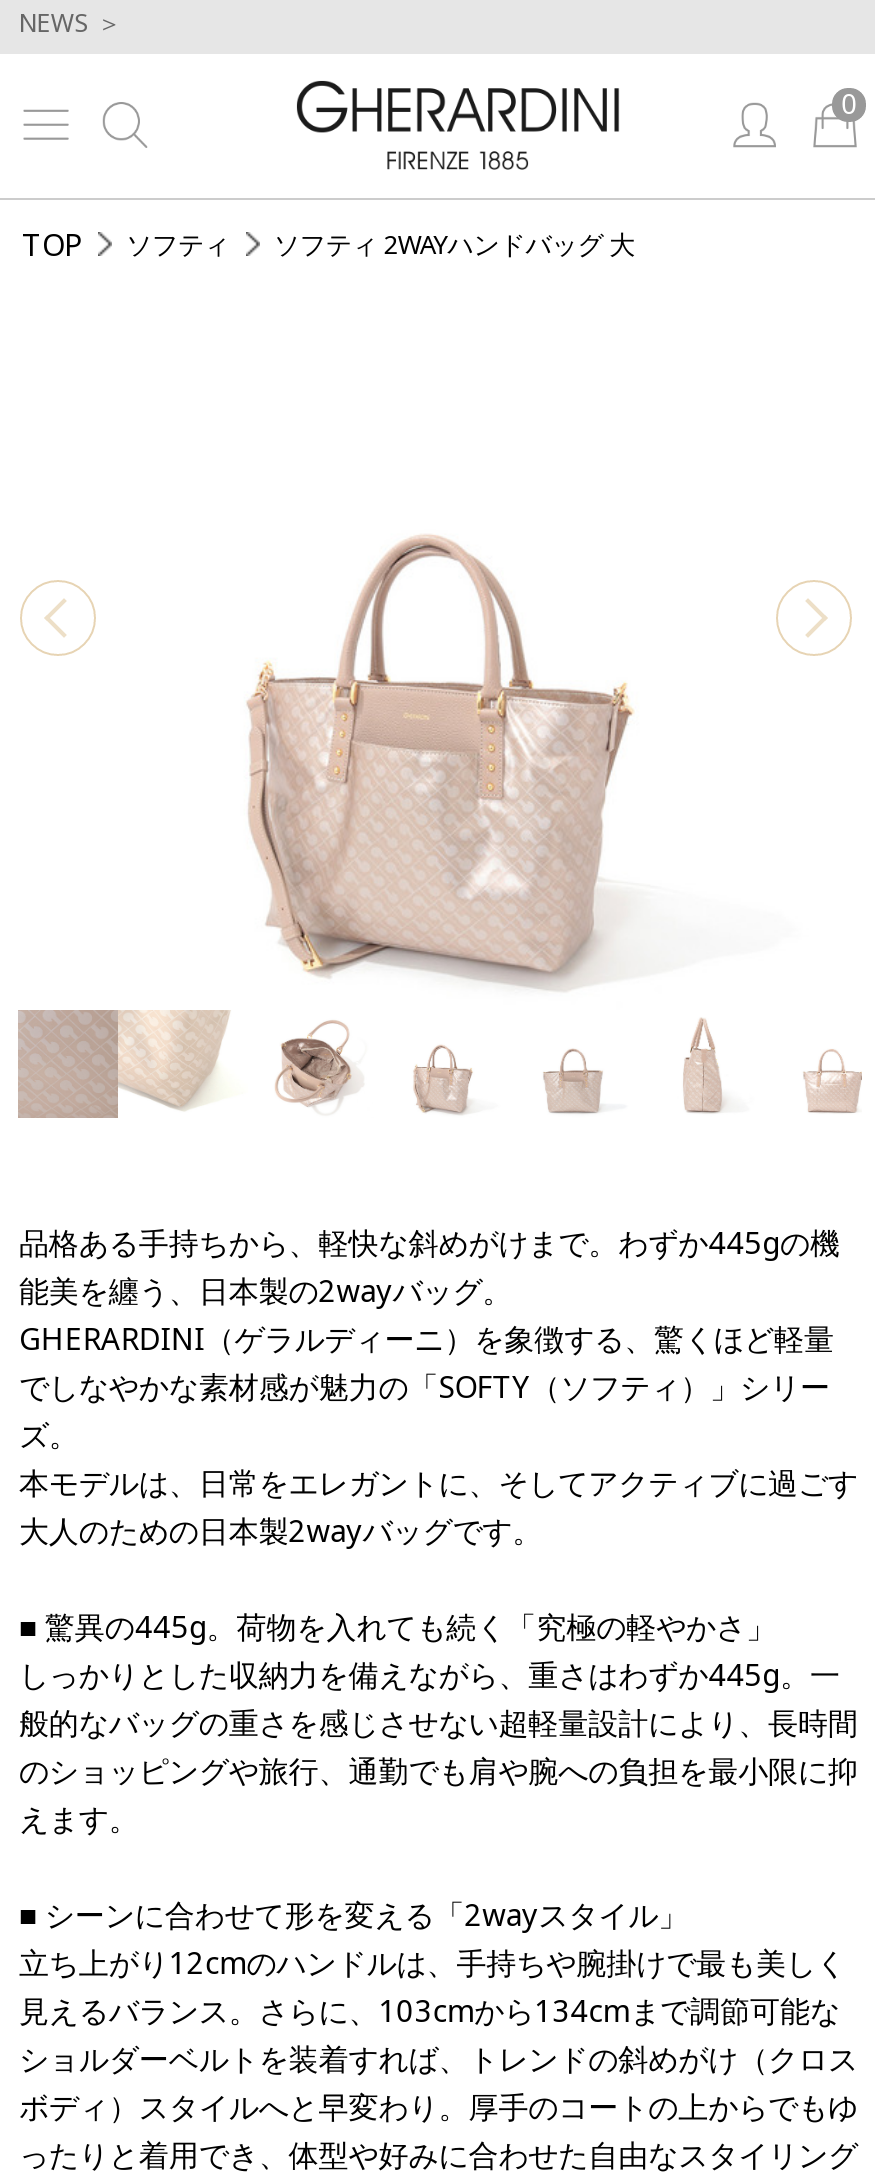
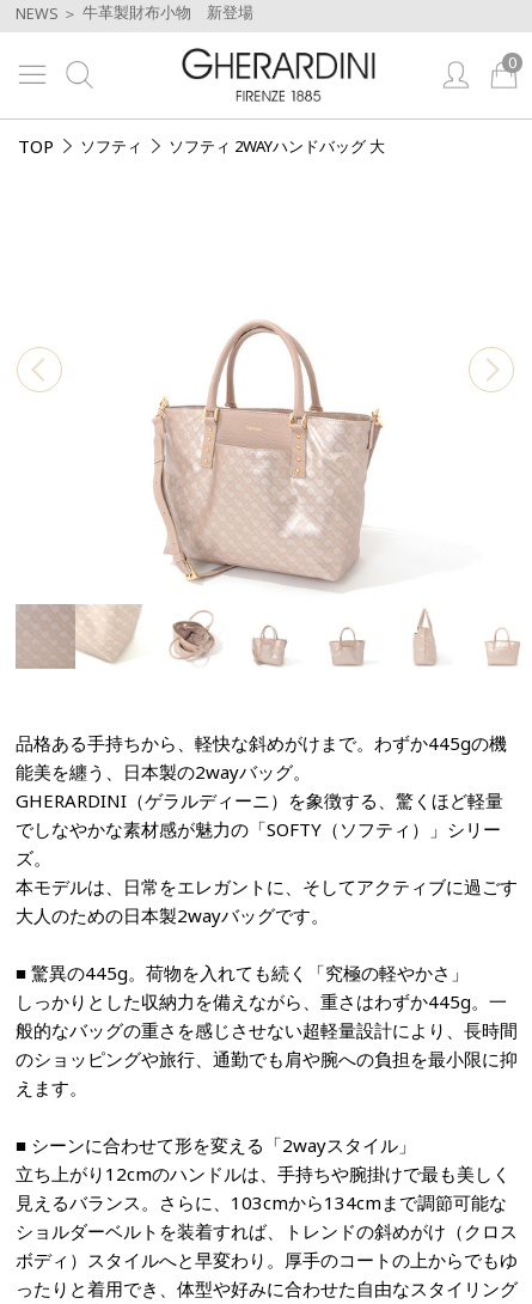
- NEWS ＞
+ NEWS ＞ 牛革製財布小物 新登場
